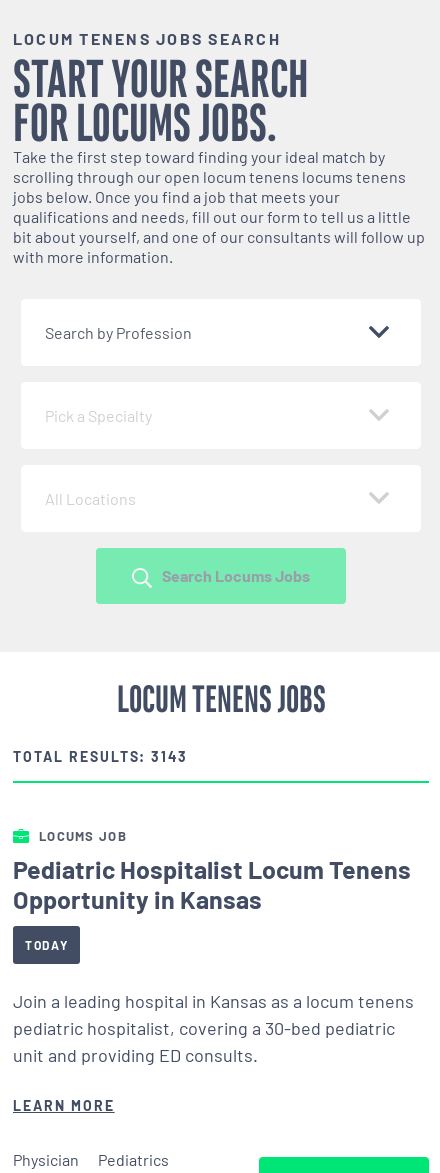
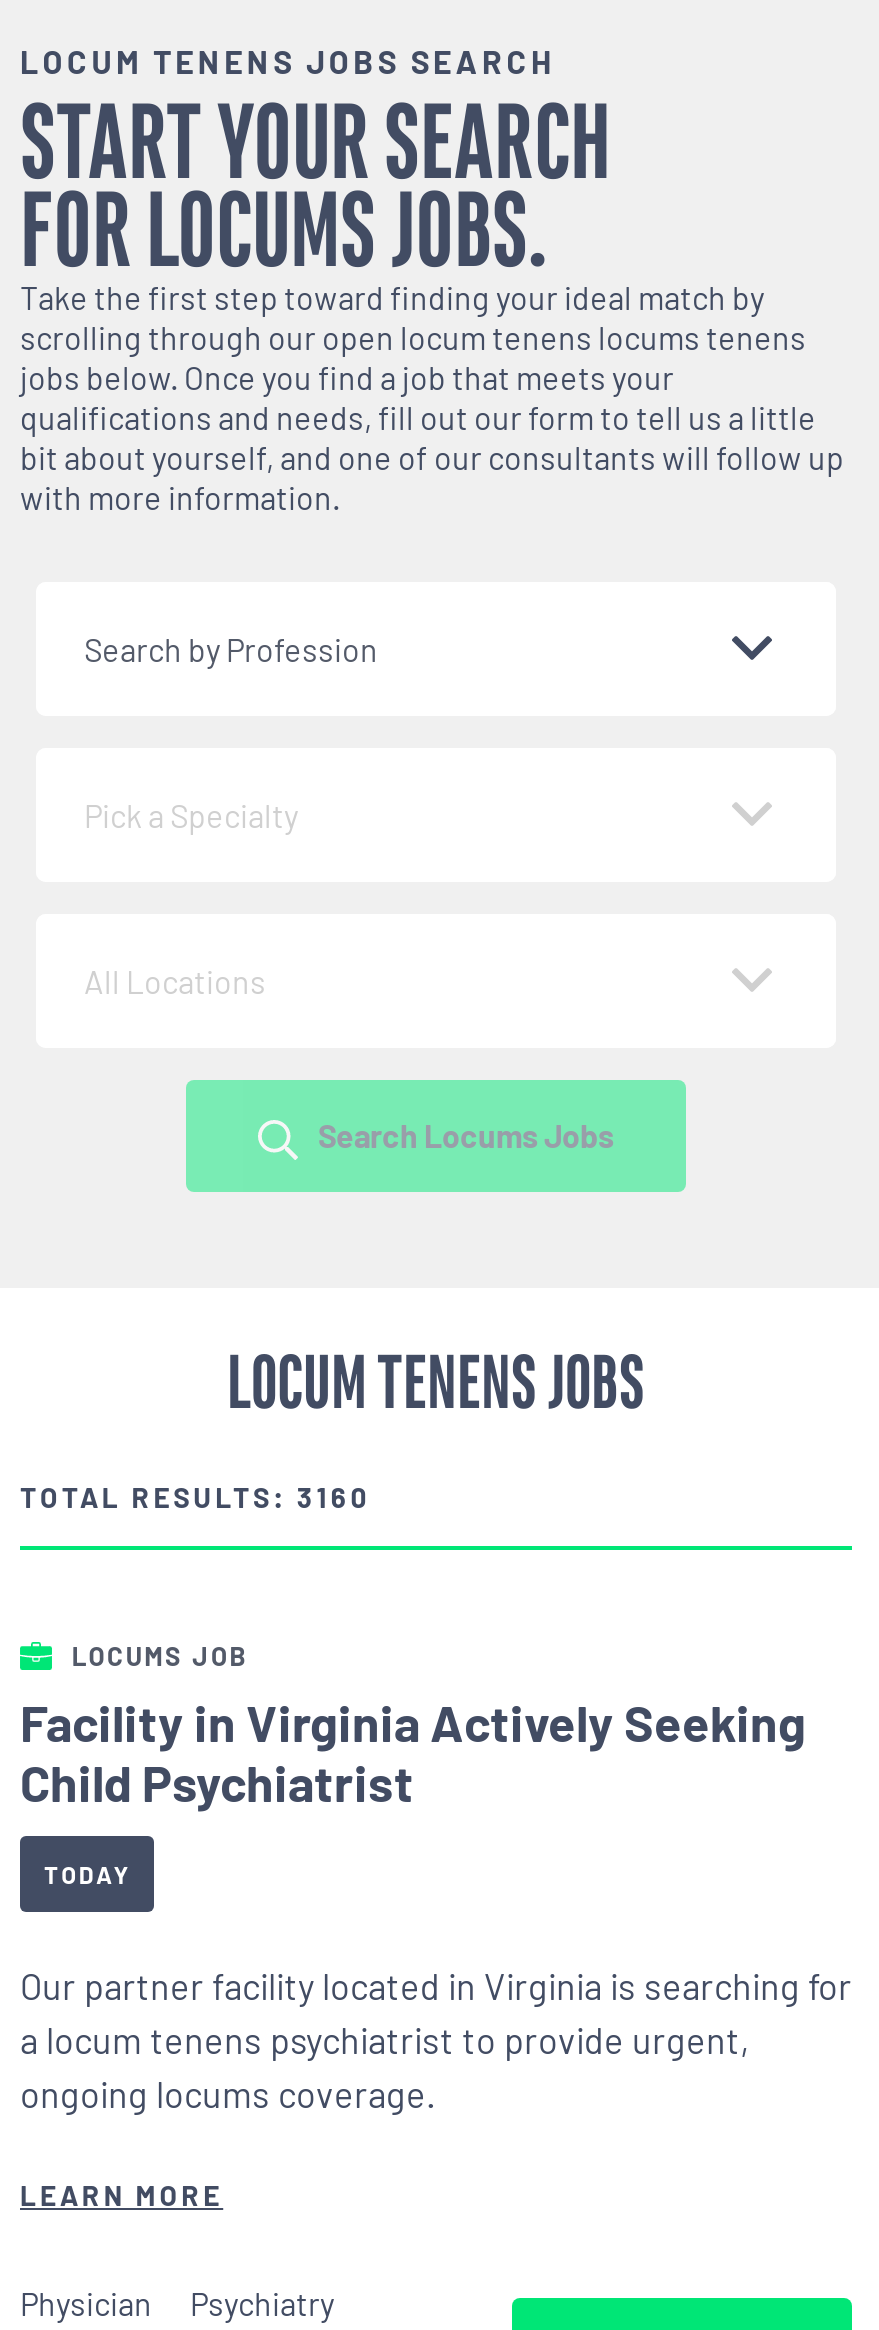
- TOTAL RESULTS: 3143
+ TOTAL RESULTS: 3160

- Pediatric Hospitalist Locum Tenens
- Opportunity in Kansas
+ Facility in Virginia Actively Seeking
+ Child Psychiatrist

- Join a leading hospital in Kansas as a locum tenens
- pediatric hospitalist, covering a 30-bed pediatric
- unit and providing ED consults.
+ Our partner facility located in Virginia is searching for
+ a locum tenens psychiatrist to provide urgent,
+ ongoing locums coverage.

- Pediatrics
+ Psychiatry
